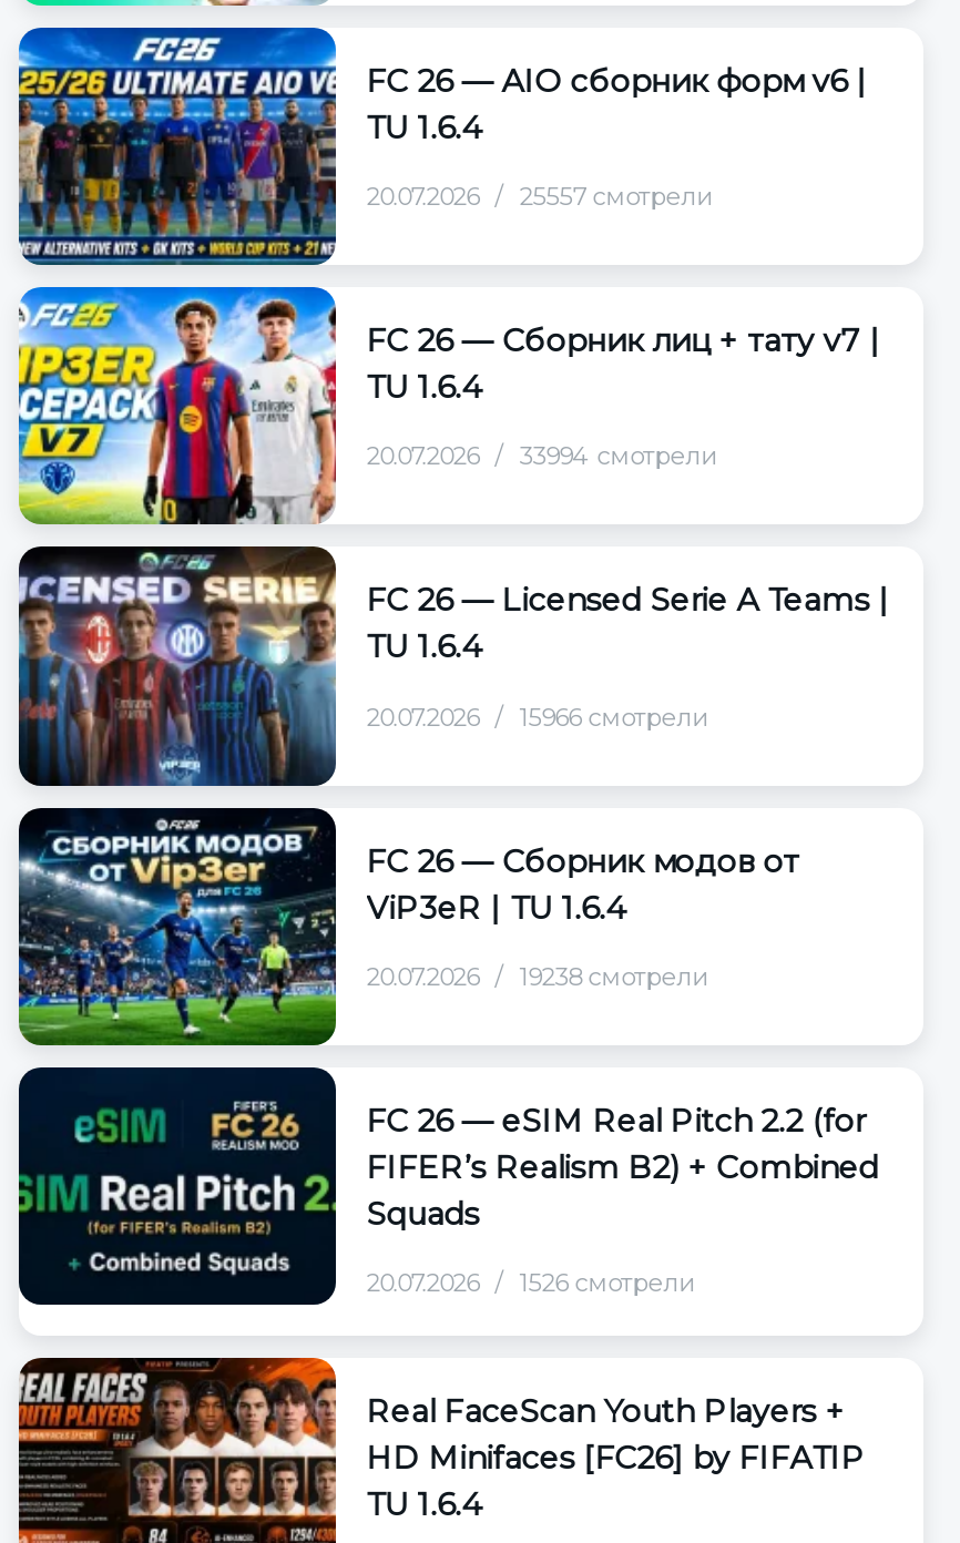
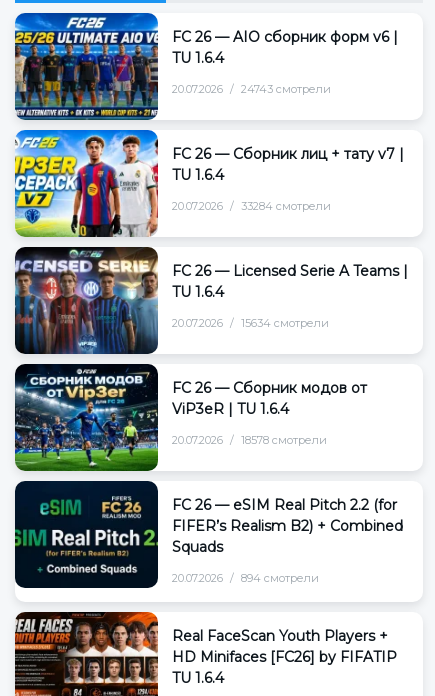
- 20.07.2026 25557 смотрели
+ 20.07.2026 24743 смотрели

- 20.07.2026 33994 смотрели
+ 20.07.2026 33284 смотрели

- 20.07.2026 15966 смотрели
+ 20.07.2026 15634 смотрели

- 20.07.2026 19238 смотрели
+ 20.07.2026 18578 смотрели

- 20.07.2026 1526 смотрели
+ 20.07.2026 894 смотрели
